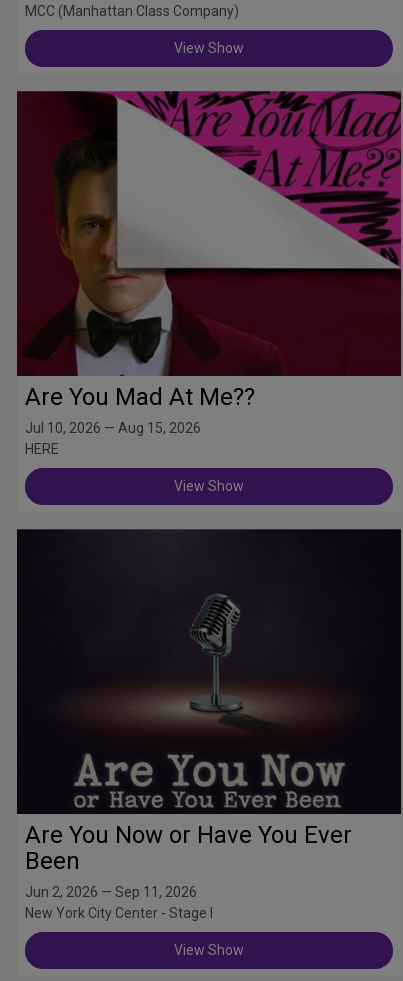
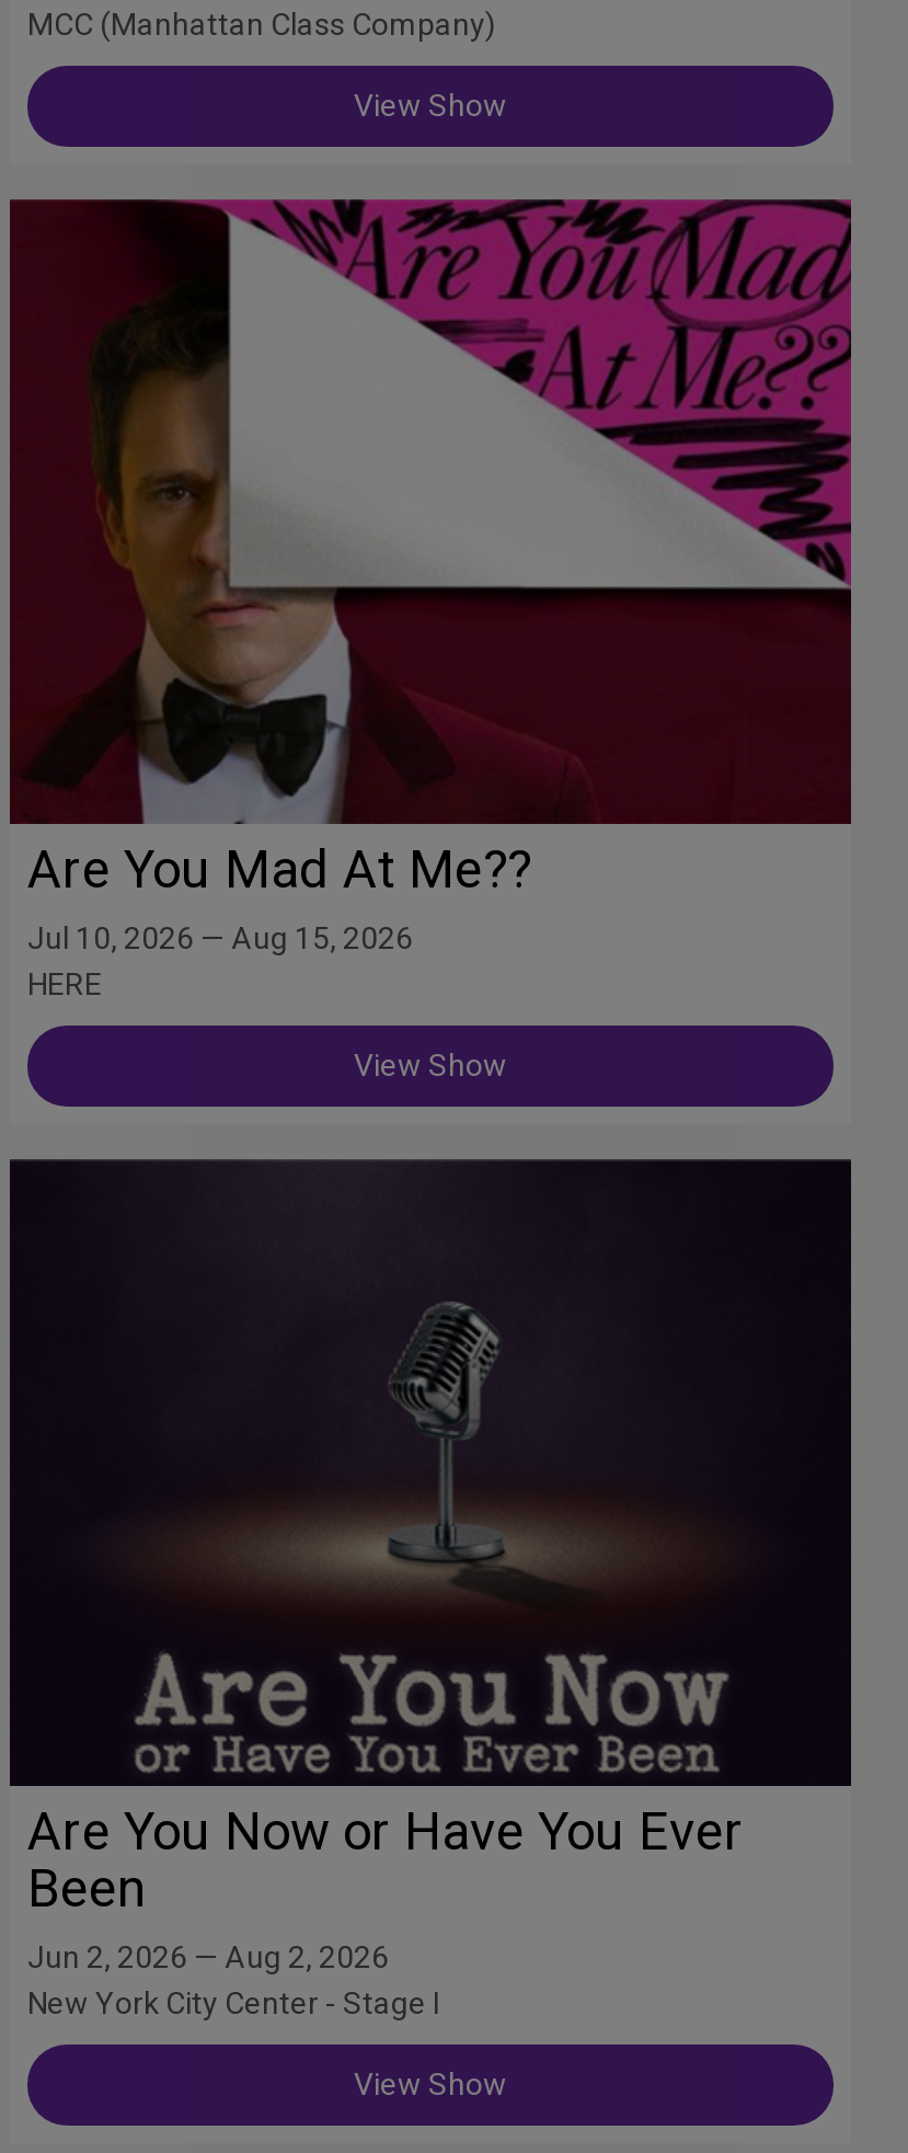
- Jun 2, 2026 — Sep 11, 2026
+ Jun 2, 2026 — Aug 2, 2026
